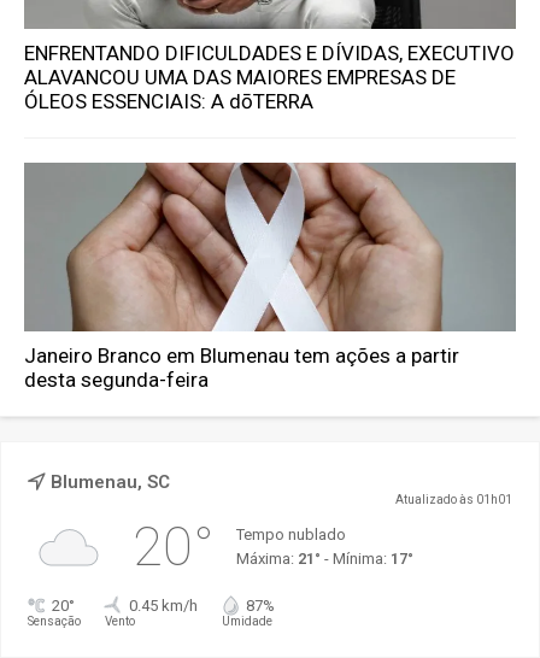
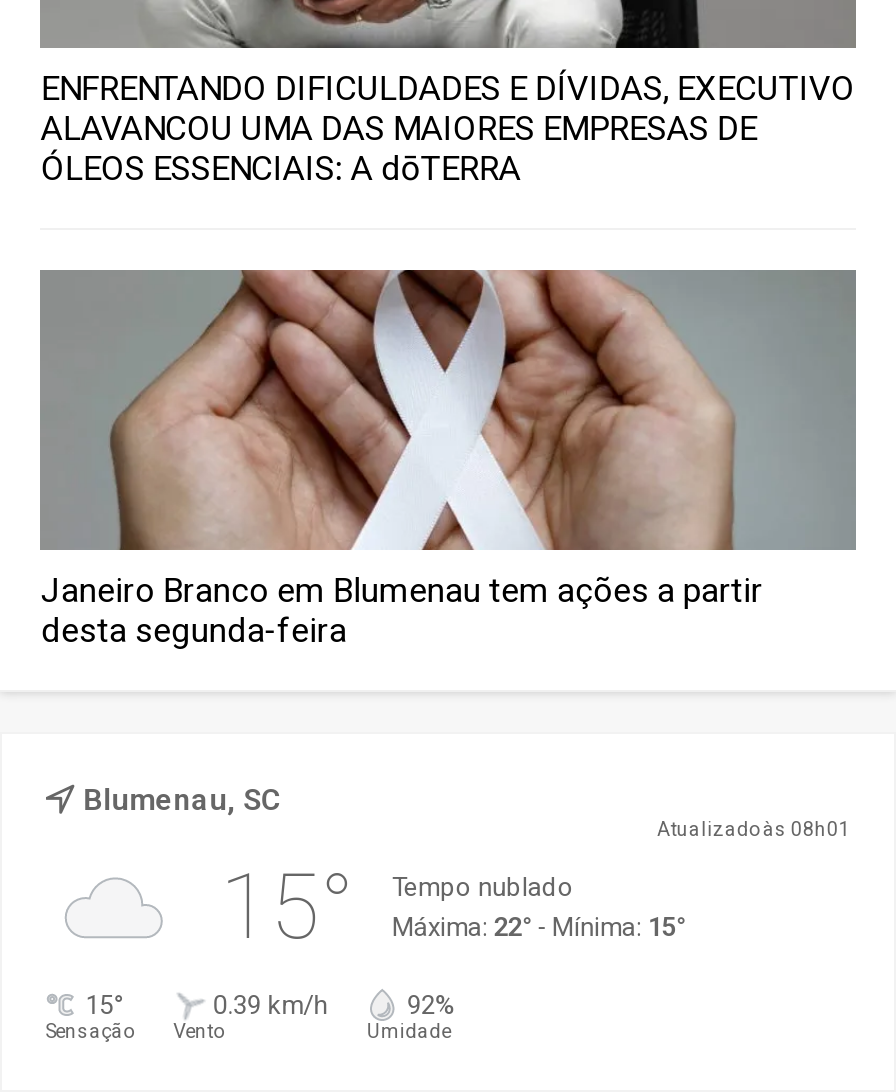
- Atualizado às 01h01
+ Atualizado às 08h01

- 20°
+ 15°

- Máxima: 21° - Mínima: 17°
+ Máxima: 22° - Mínima: 15°

- 20°
+ 15°

- 0.45 km/h
+ 0.39 km/h

- 87%
+ 92%
